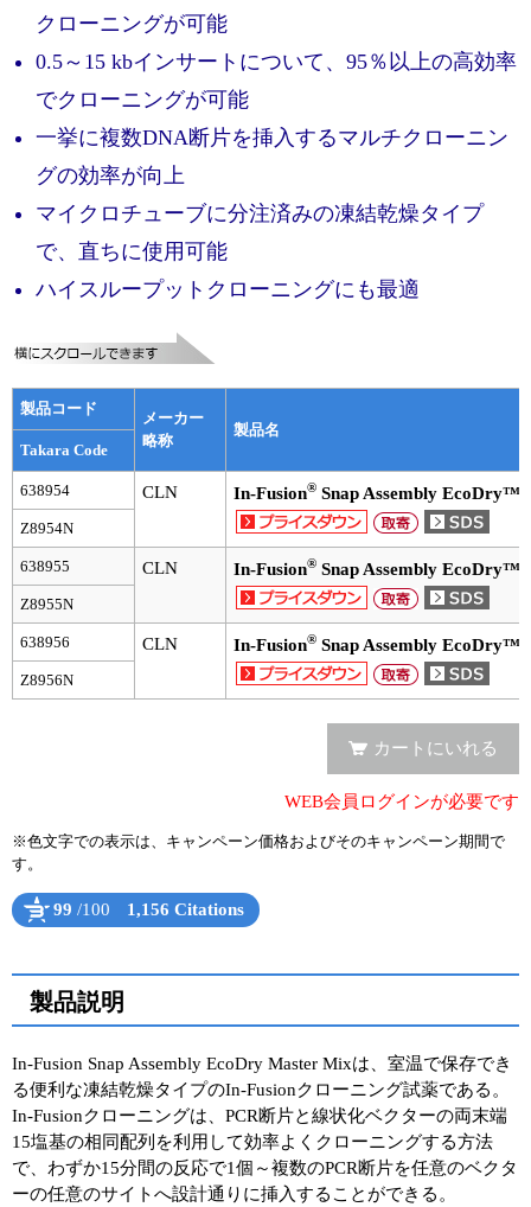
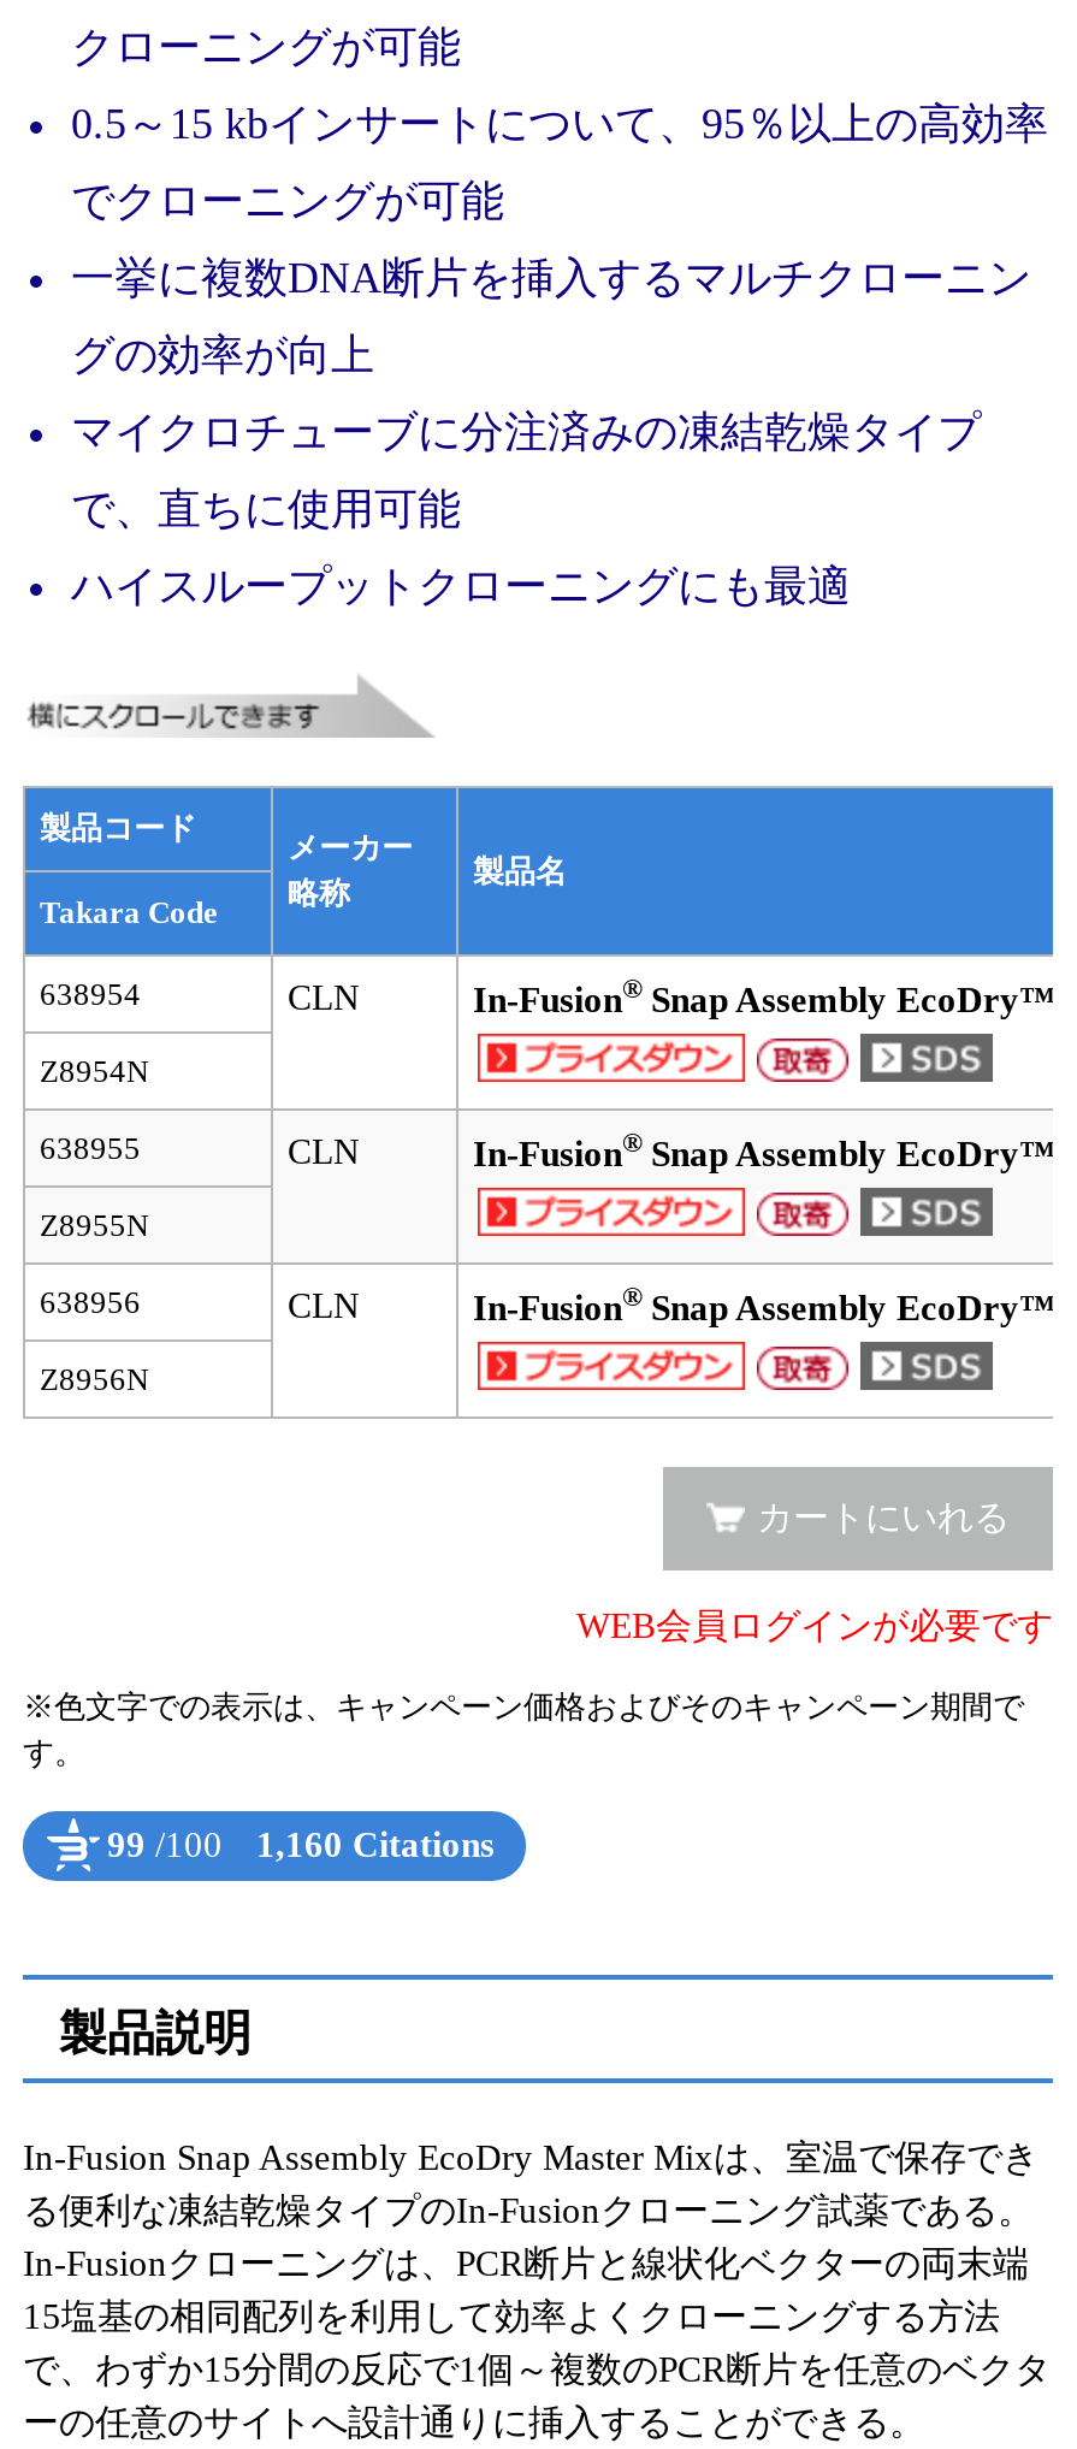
- 99 /100 1,156 Citations
+ 99 /100 1,160 Citations
